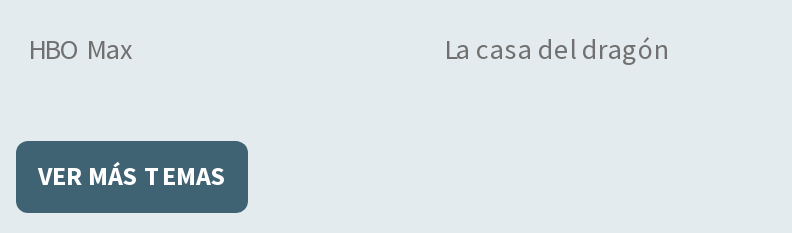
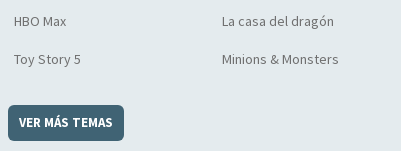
+ Toy Story 5
+ Minions & Monsters
